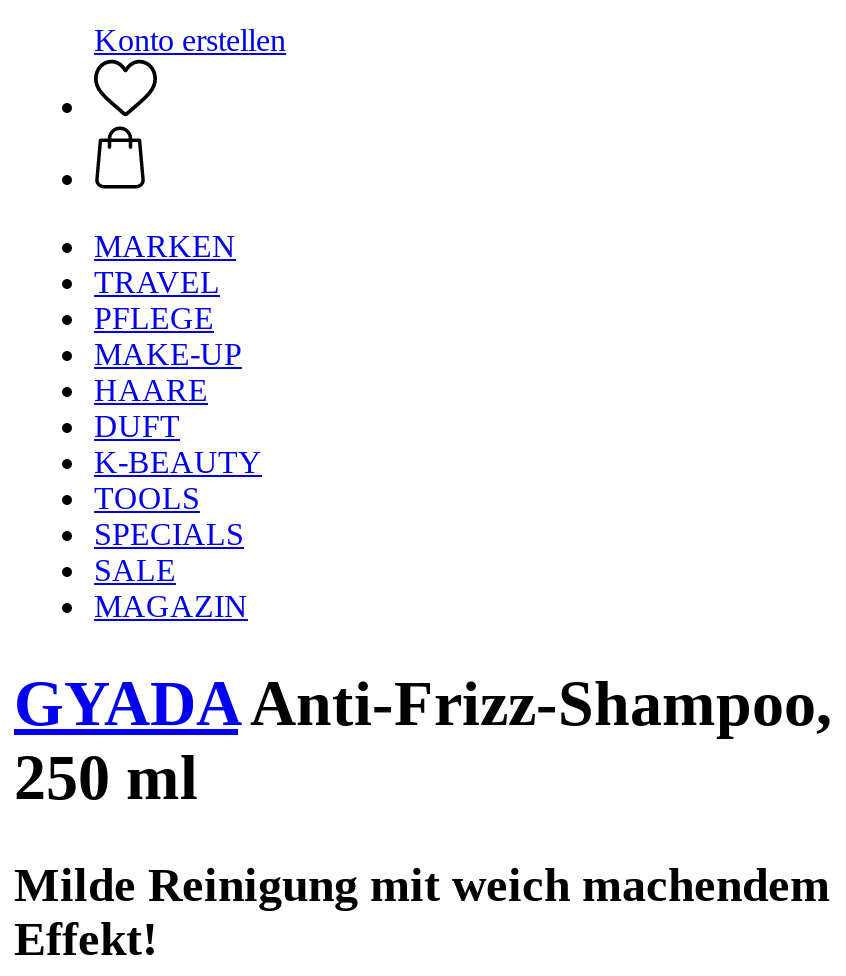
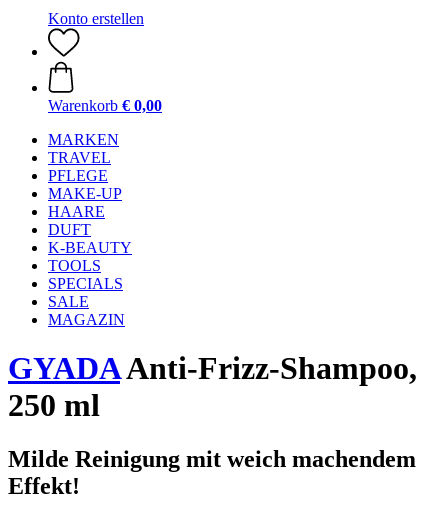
+ Warenkorb € 0,00
